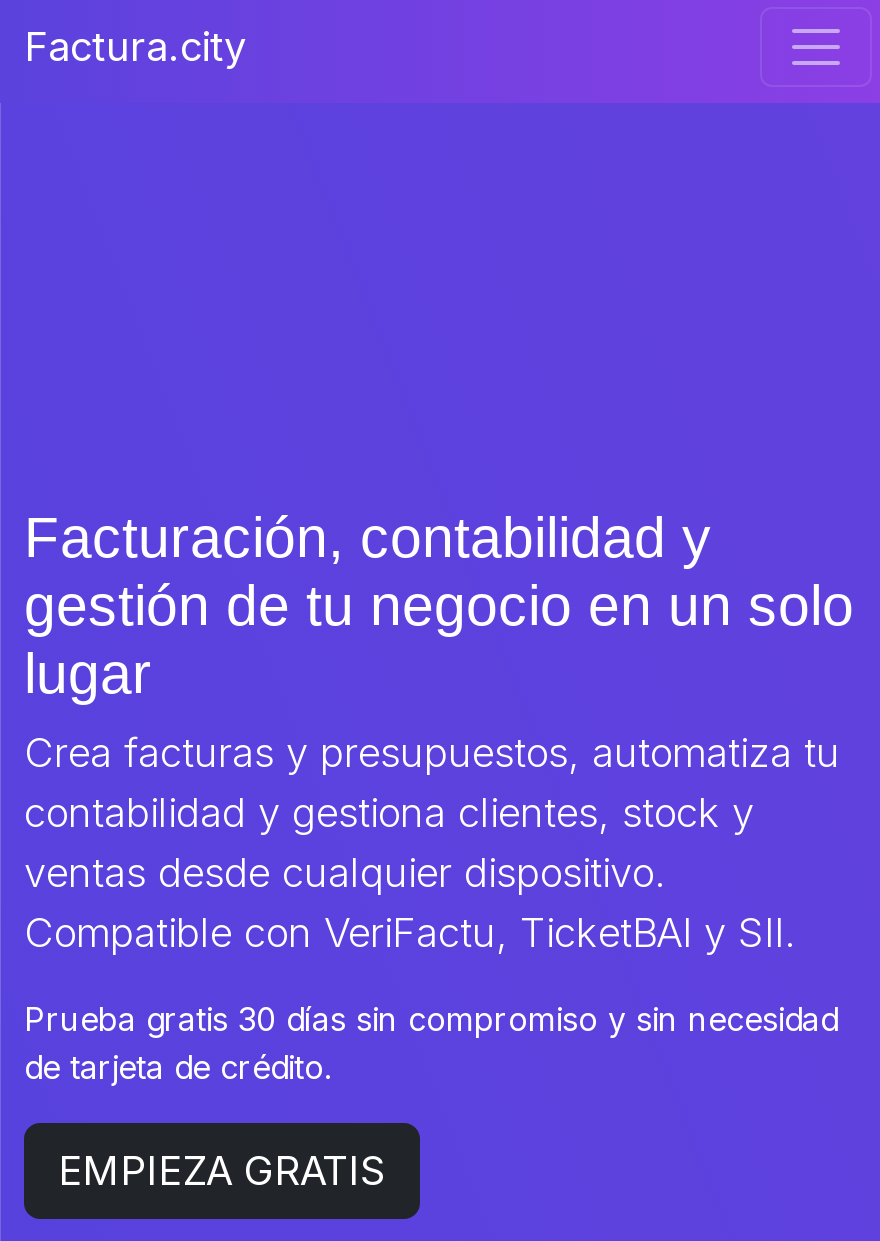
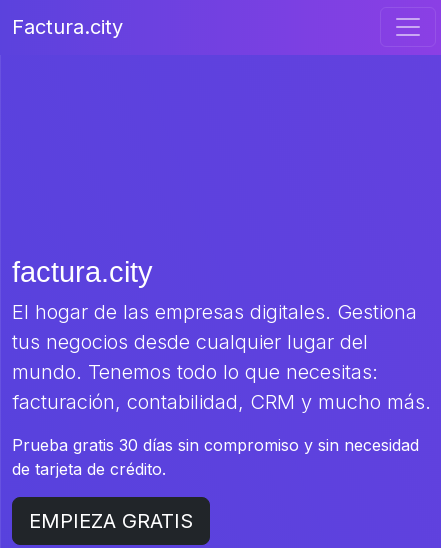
- Facturación, contabilidad y
- gestión de tu negocio en un solo
- lugar
- Crea facturas y presupuestos, automatiza tu
- contabilidad y gestiona clientes, stock y
- ventas desde cualquier dispositivo.
- Compatible con VeriFactu, TicketBAI y SII.
+ factura.city
+ El hogar de las empresas digitales. Gestiona
+ tus negocios desde cualquier lugar del
+ mundo. Tenemos todo lo que necesitas:
+ facturación, contabilidad, CRM y mucho más.
